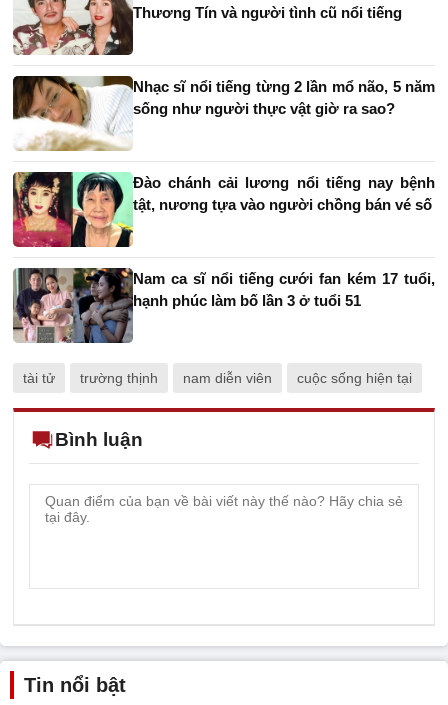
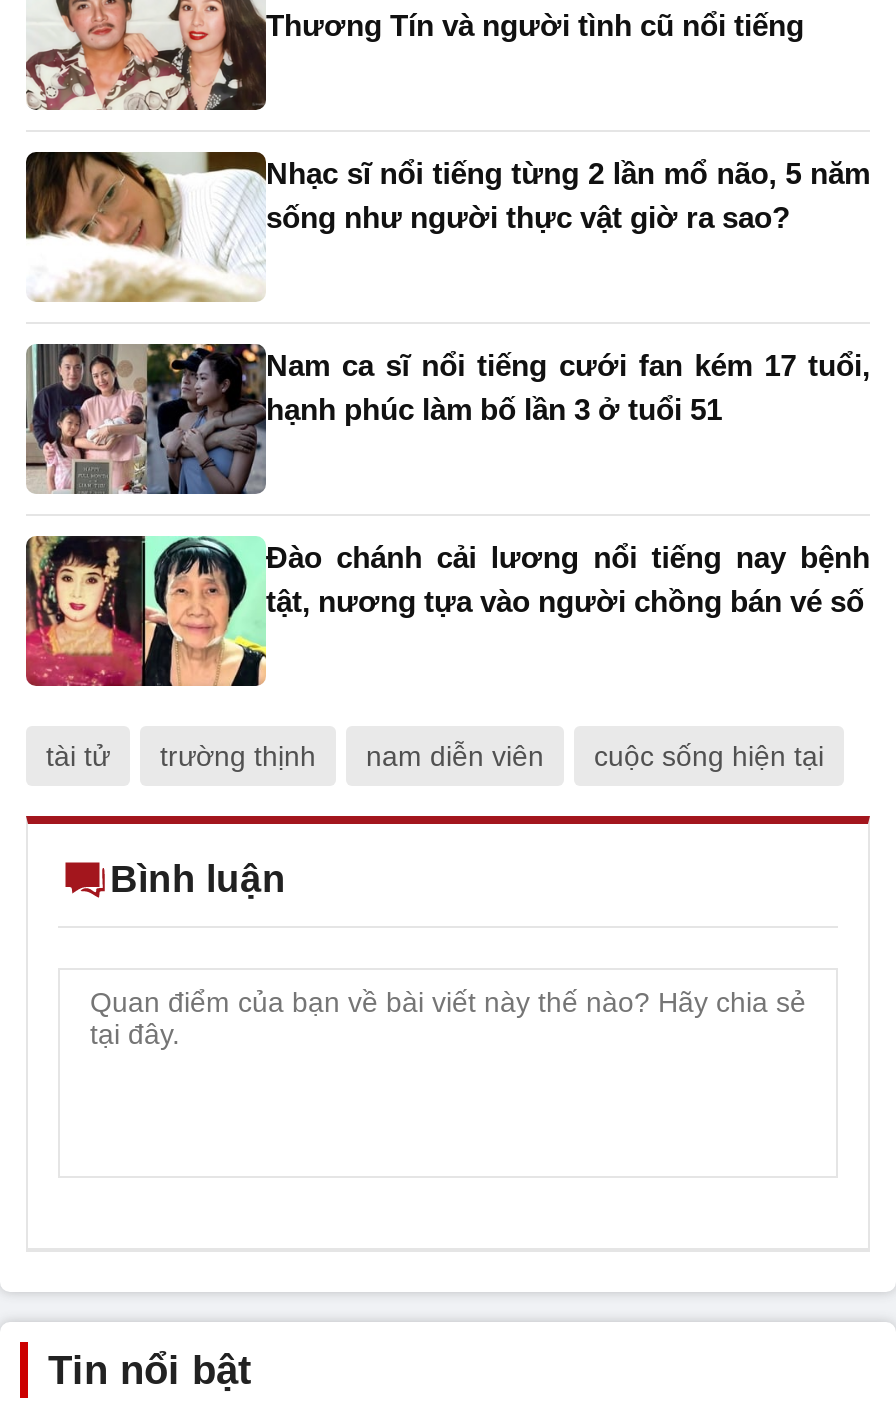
moved down: [image] | Đào chánh cải lương nổi tiếng nay bệnh | tật, nương tựa vào người chồng bán vé số

moved up: [image] | Nam ca sĩ nổi tiếng cưới fan kém 17 tuổi, | hạnh phúc làm bố lần 3 ở tuổi 51
